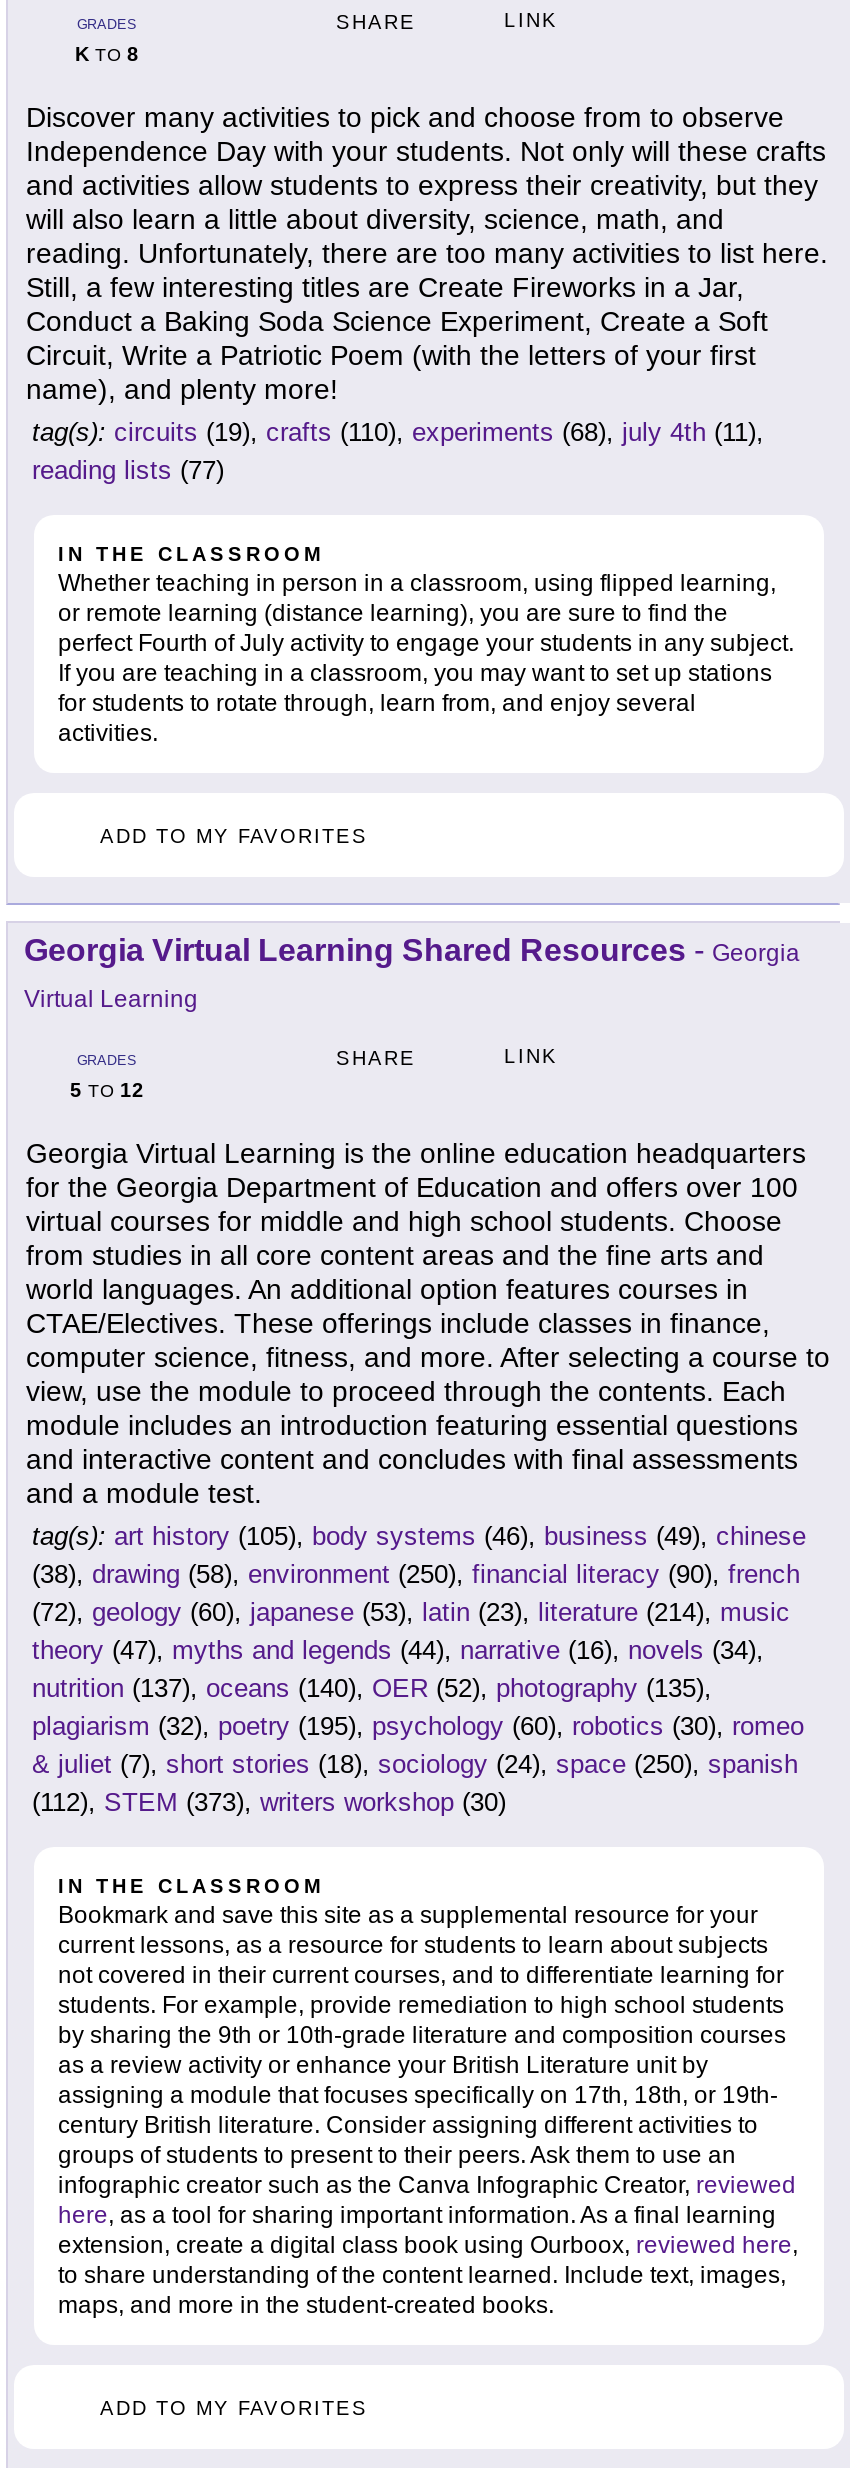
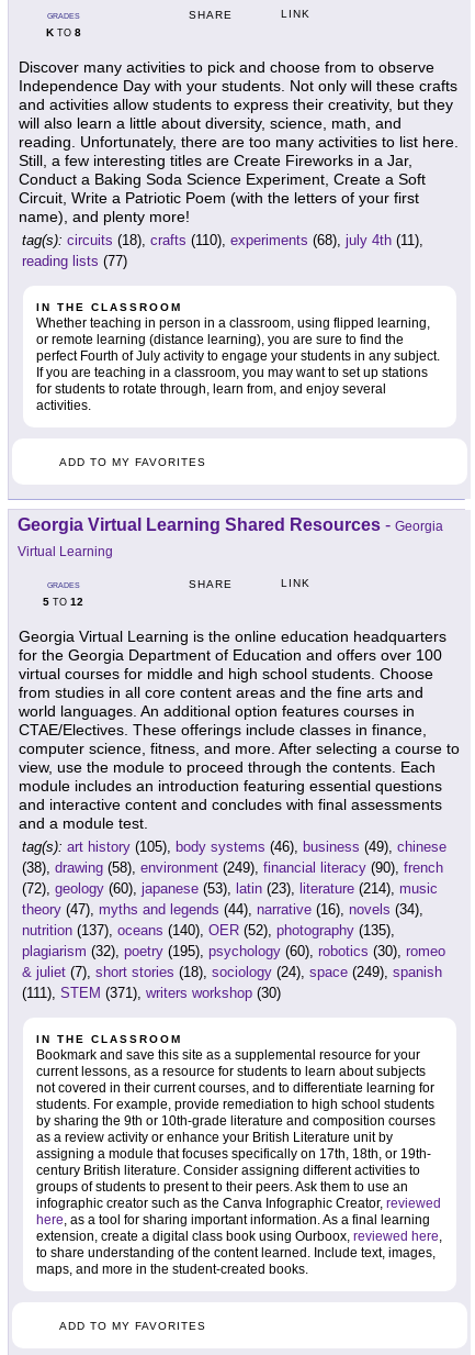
- tag(s): circuits (19), crafts (110), experiments (68), july 4th (11),
+ tag(s): circuits (18), crafts (110), experiments (68), july 4th (11),

- (38), drawing (58), environment (250), financial literacy (90), french
+ (38), drawing (58), environment (249), financial literacy (90), french

- & juliet (7), short stories (18), sociology (24), space (250), spanish
+ & juliet (7), short stories (18), sociology (24), space (249), spanish

- (112), STEM (373), writers workshop (30)
+ (111), STEM (371), writers workshop (30)
